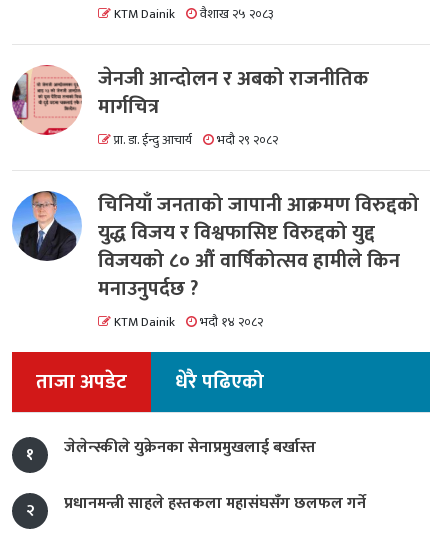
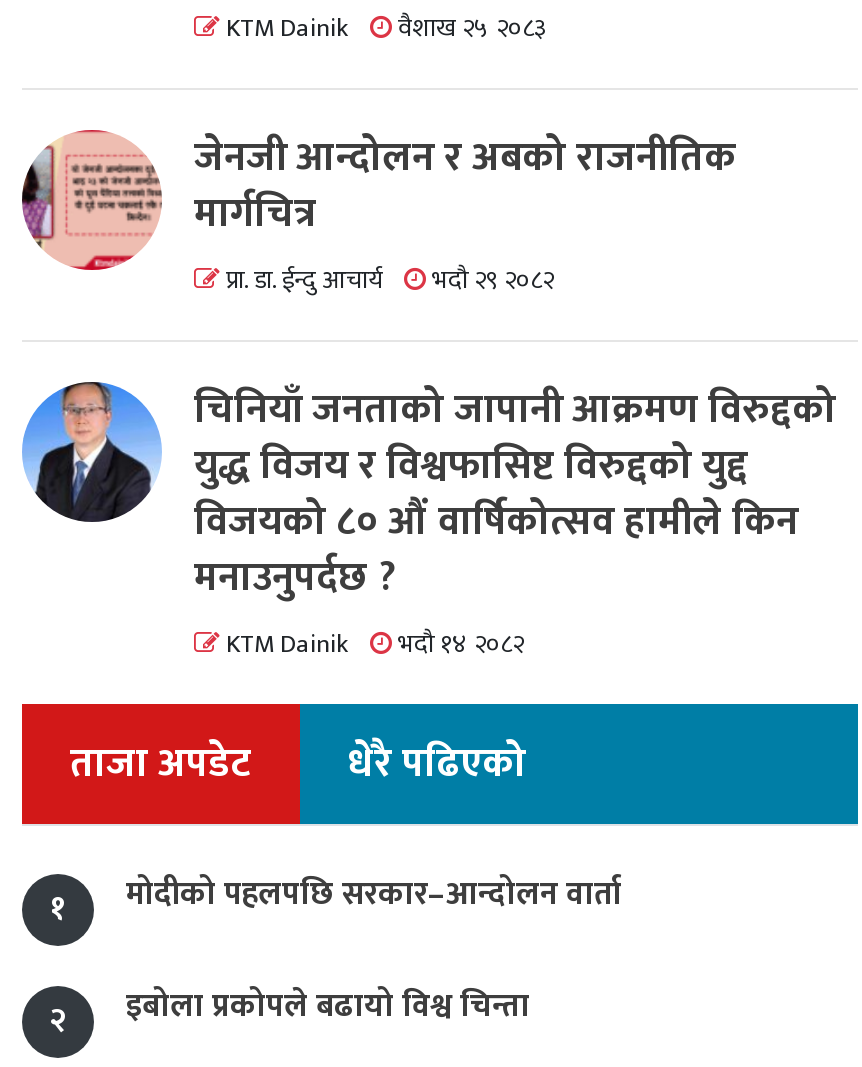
- जेलेन्स्कीले युक्रेनका सेनाप्रमुखलाई बर्खास्त
+ मोदीको पहलपछि सरकार–आन्दोलन वार्ता

- प्रधानमन्त्री साहले हस्तकला महासंघसँग छलफल गर्ने
+ इबोला प्रकोपले बढायो विश्व चिन्ता
